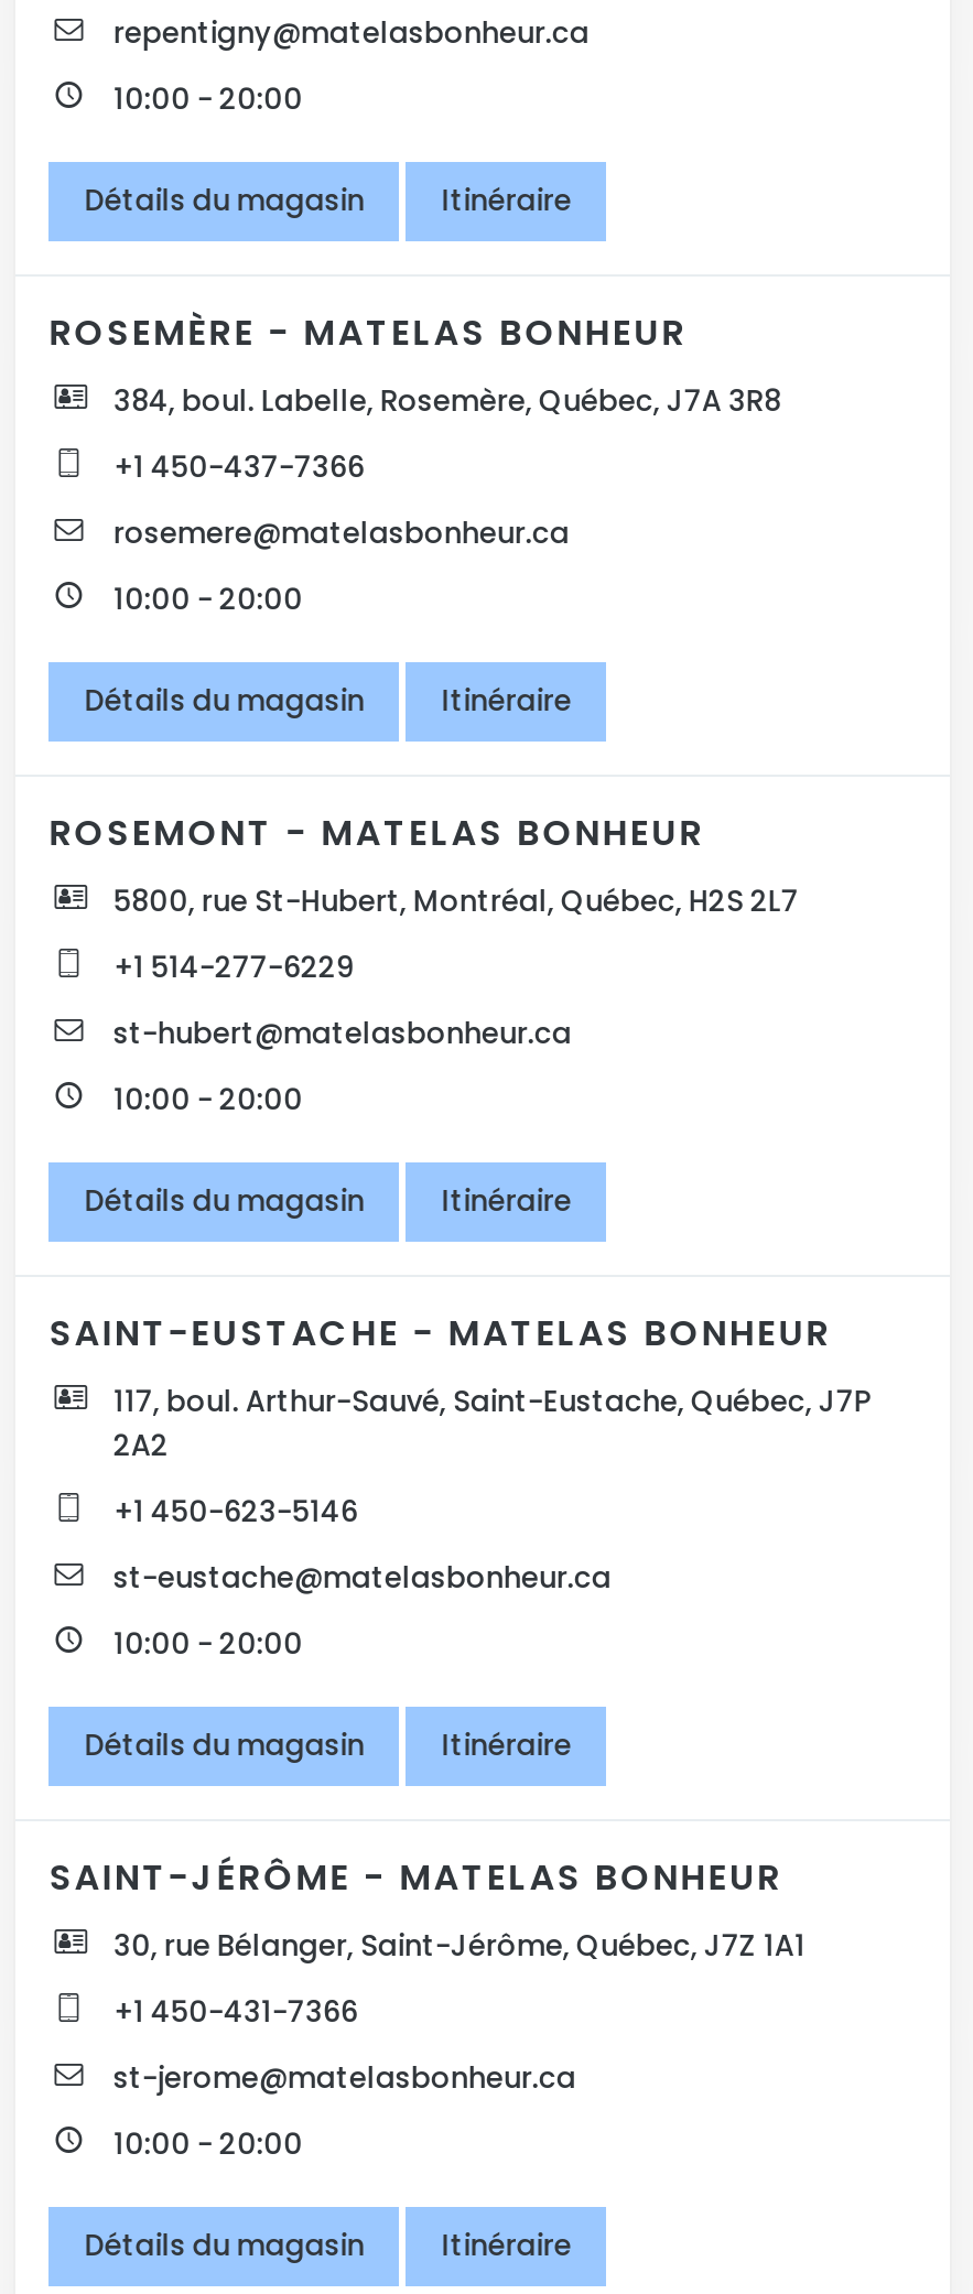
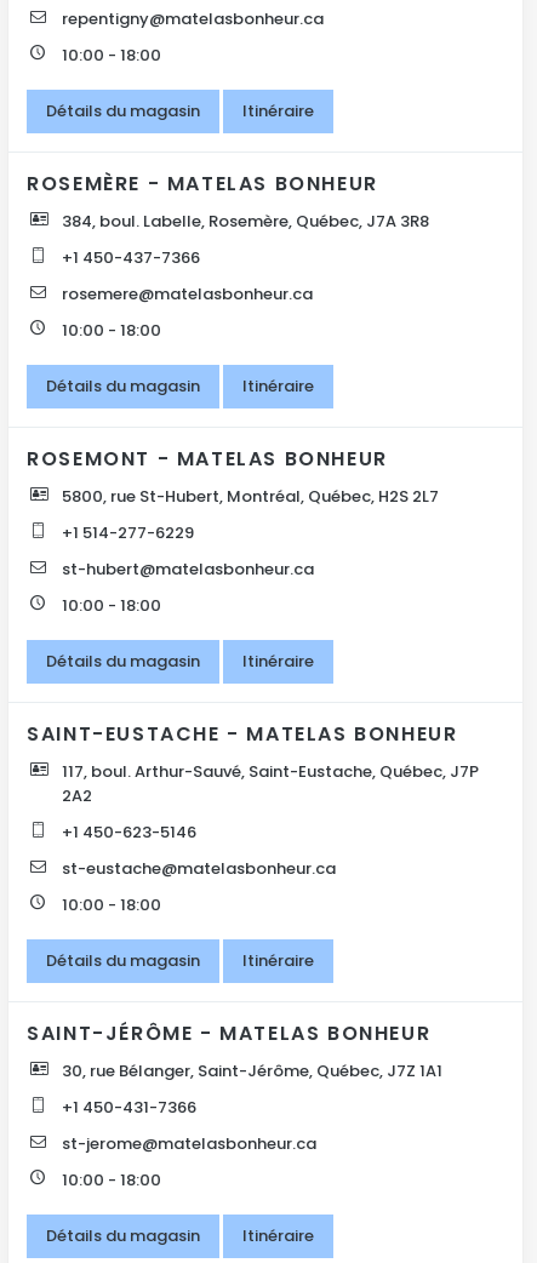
- 10:00 - 20:00
+ 10:00 - 18:00

- 10:00 - 20:00
+ 10:00 - 18:00

- 10:00 - 20:00
+ 10:00 - 18:00

- 10:00 - 20:00
+ 10:00 - 18:00

- 10:00 - 20:00
+ 10:00 - 18:00
